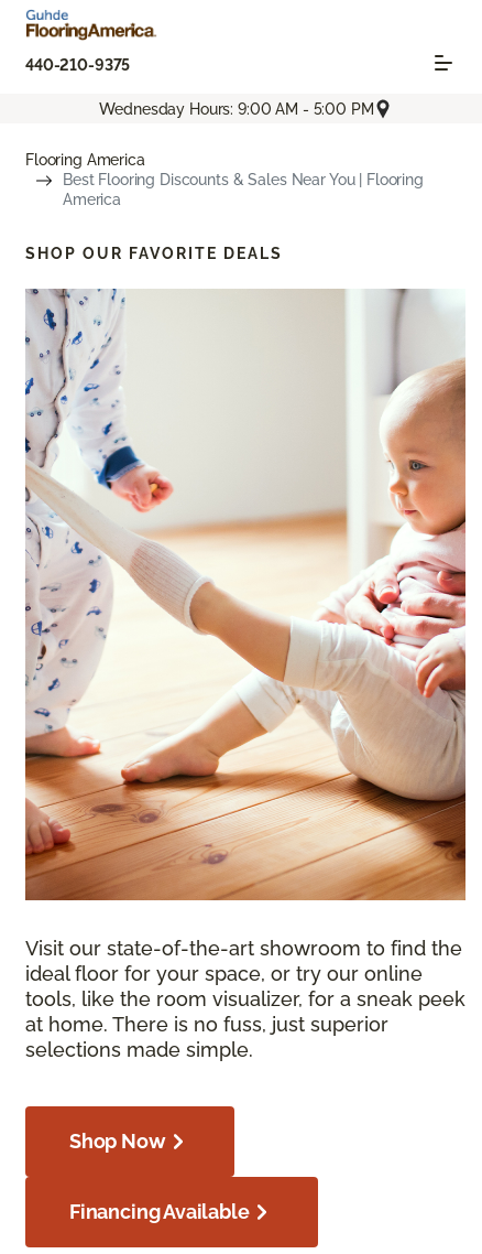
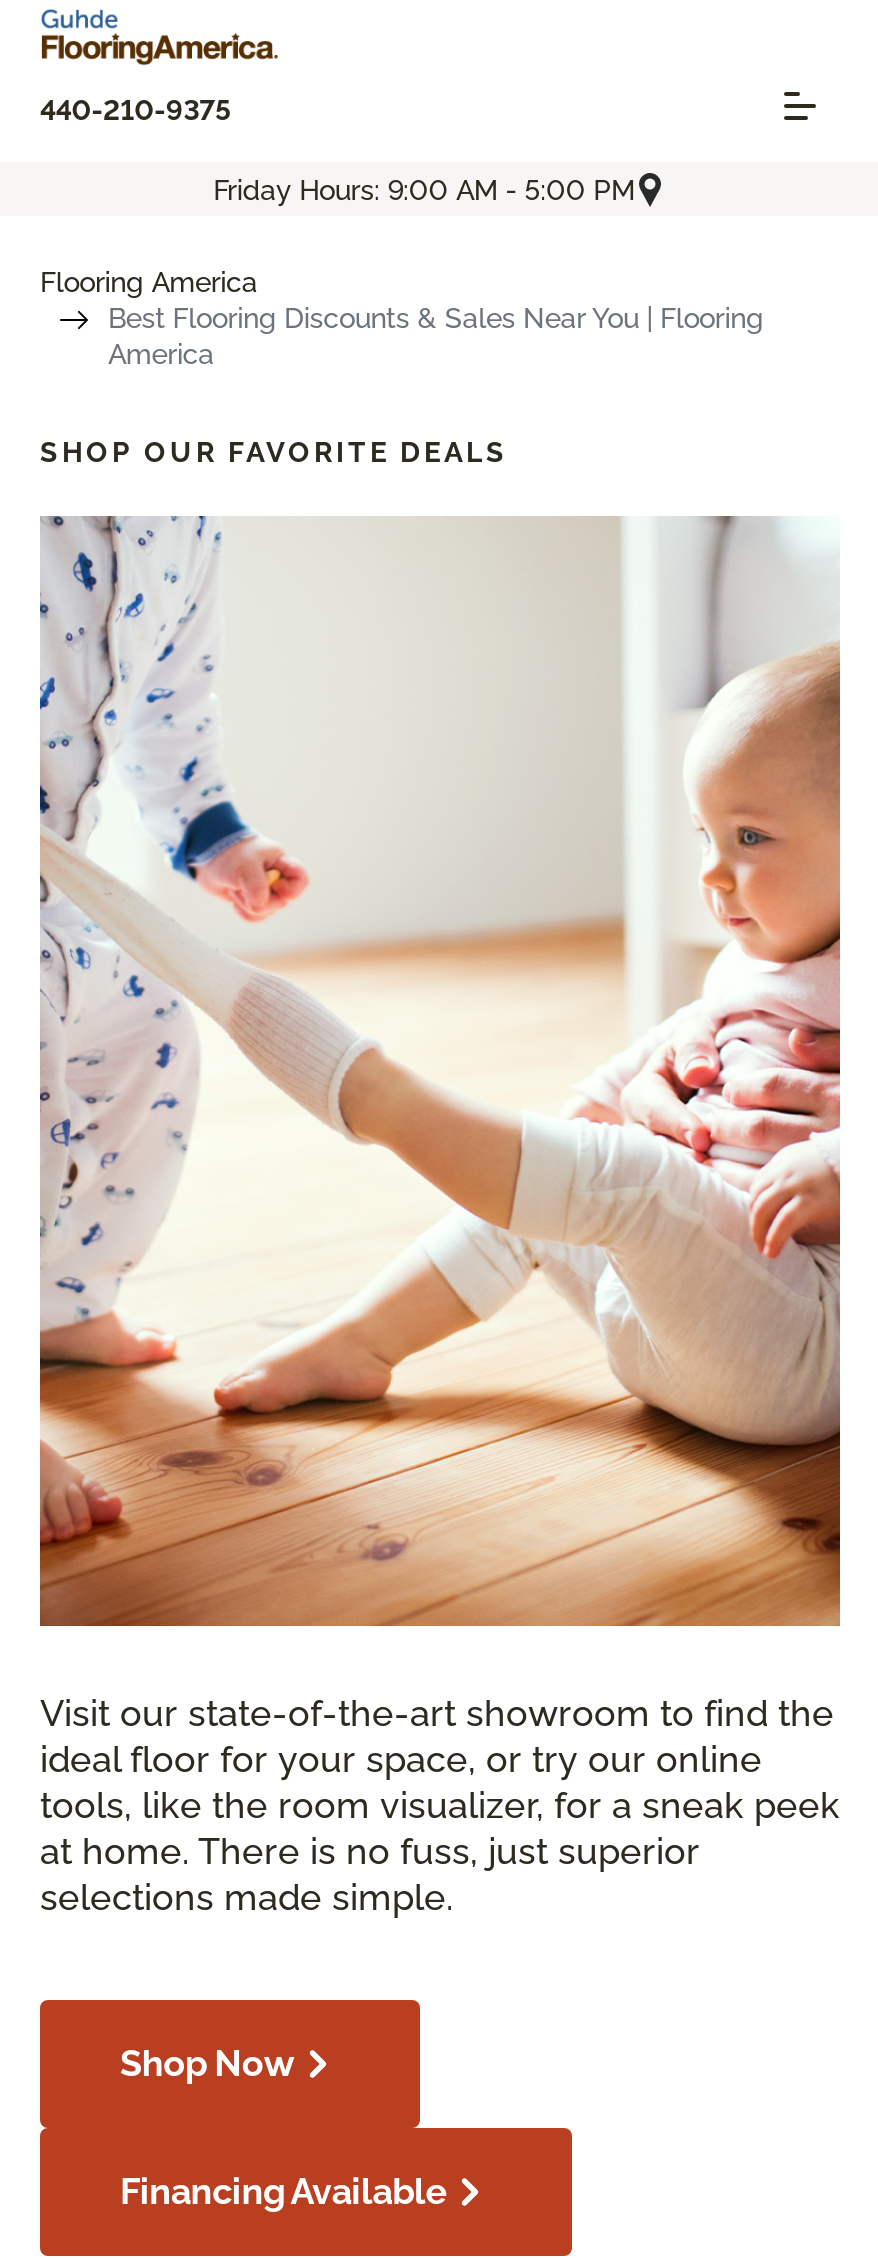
- Wednesday Hours: 9:00 AM - 5:00 PM
+ Friday Hours: 9:00 AM - 5:00 PM
